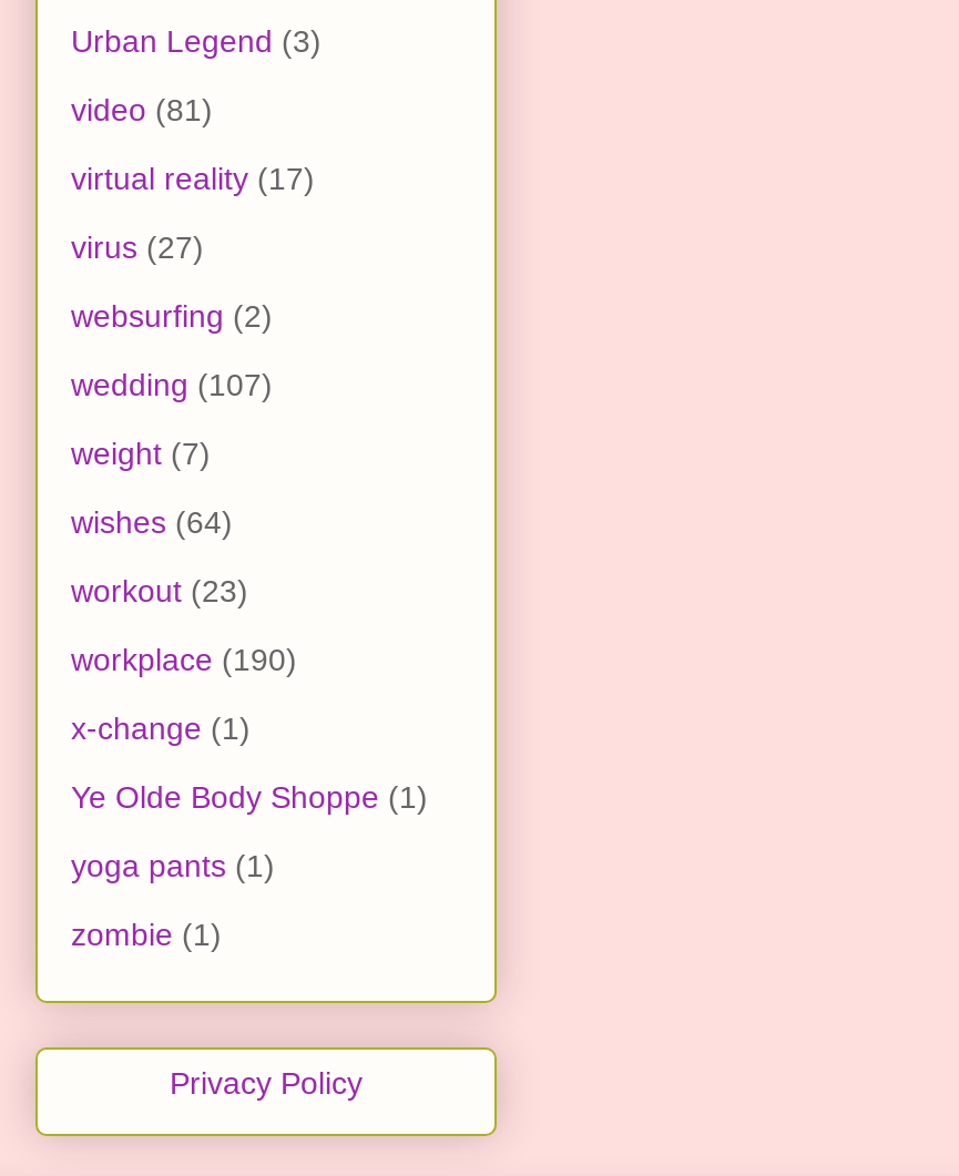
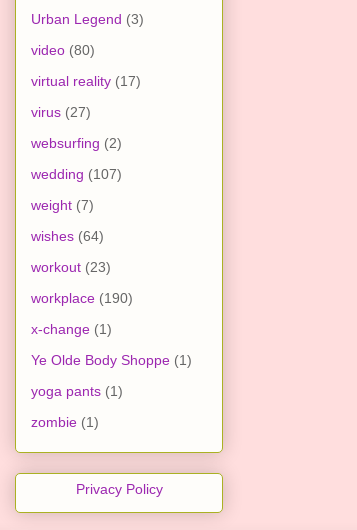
- video (81)
+ video (80)
